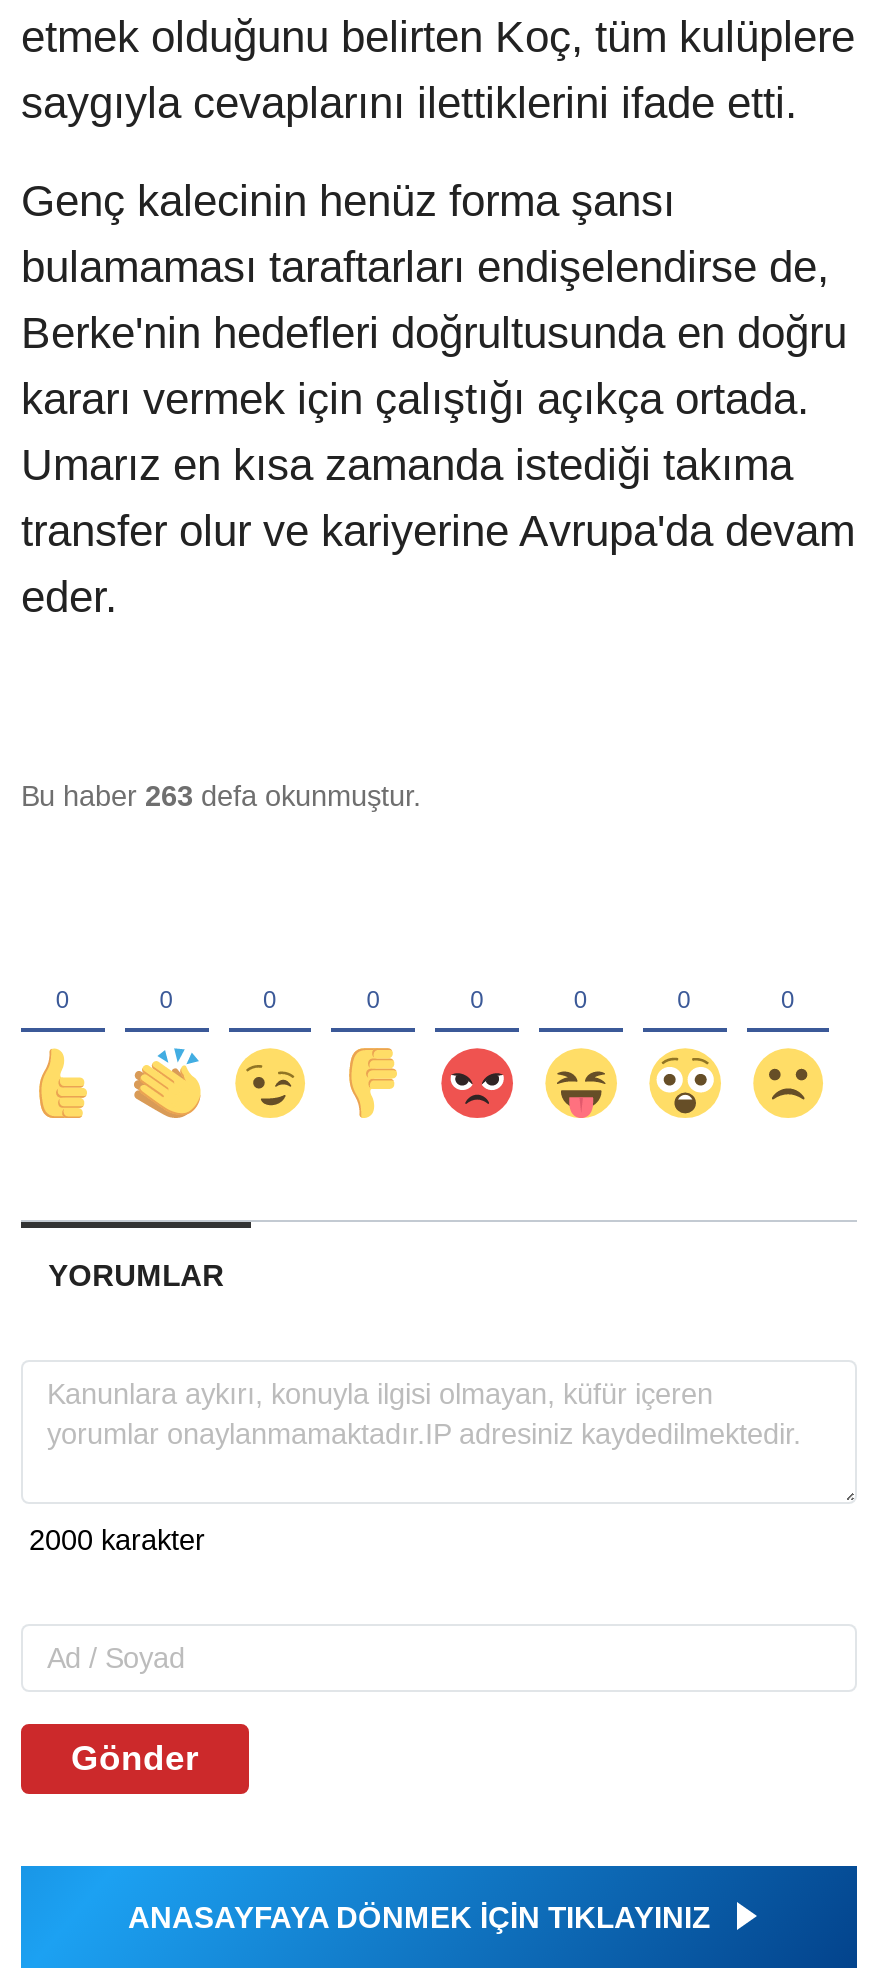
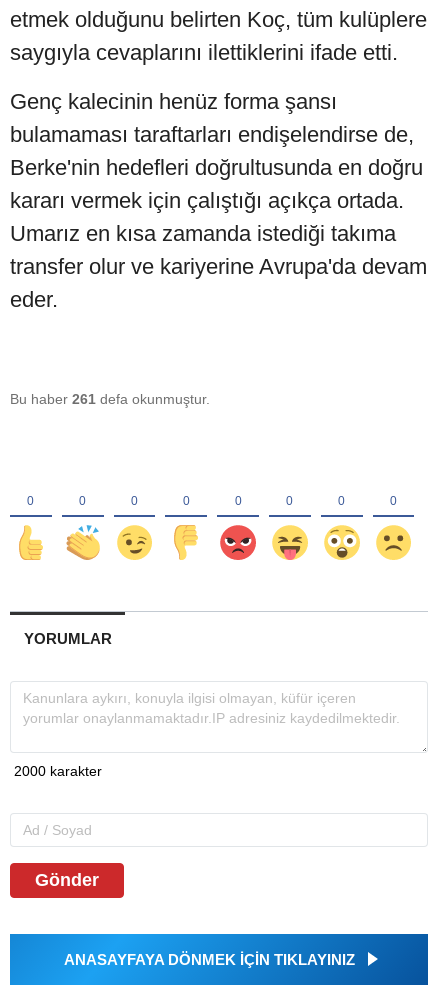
- Bu haber 263 defa okunmuştur.
+ Bu haber 261 defa okunmuştur.
